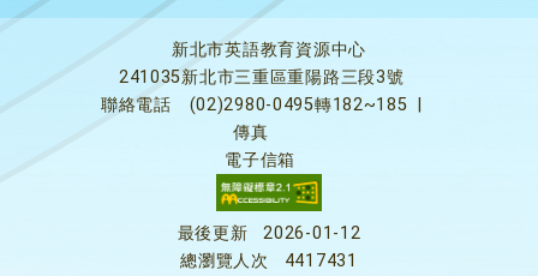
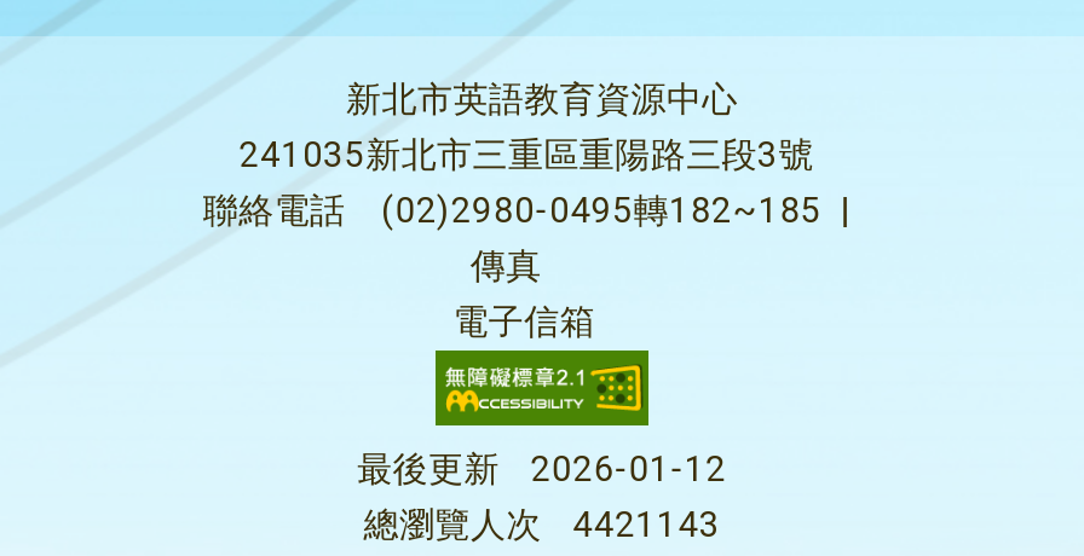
- 總瀏覽人次 4417431
+ 總瀏覽人次 4421143
